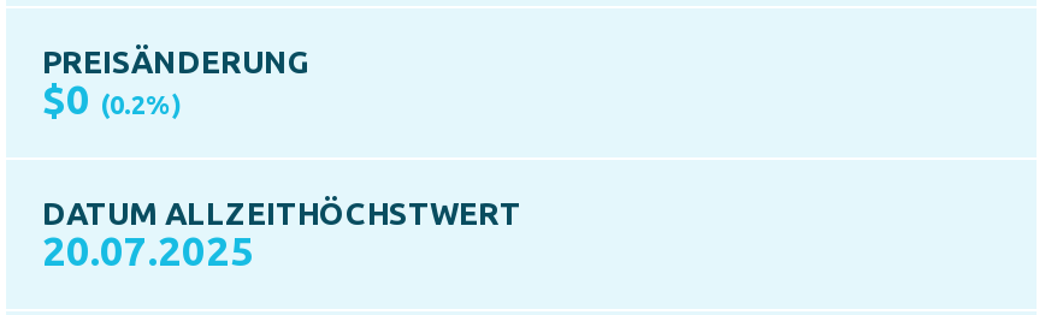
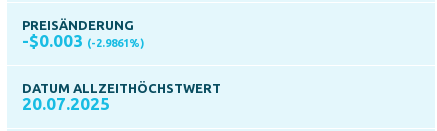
- $0(0.2%)
+ -$0.003(-2.9861%)
